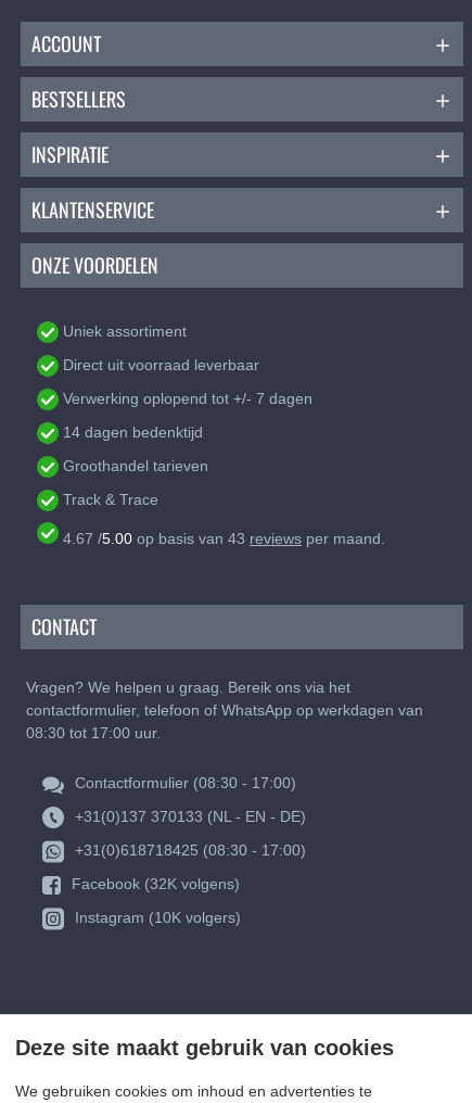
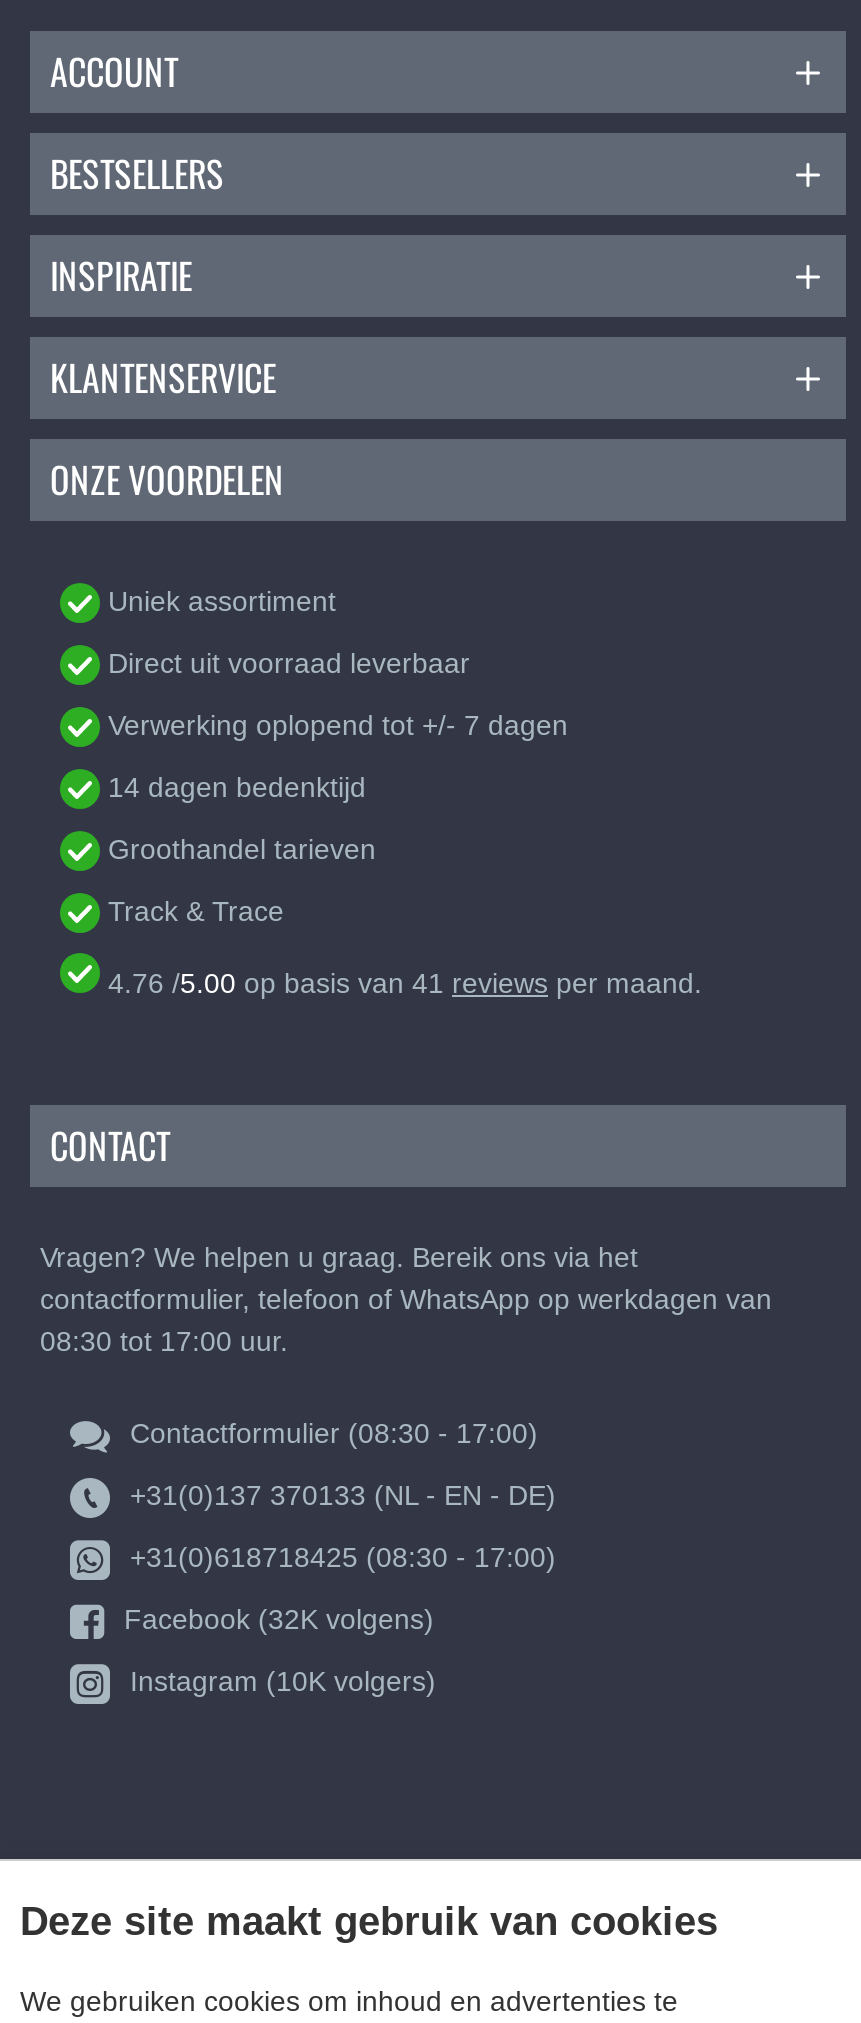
- 4.67 /5.00 op basis van 43 reviews per maand.
+ 4.76 /5.00 op basis van 41 reviews per maand.
